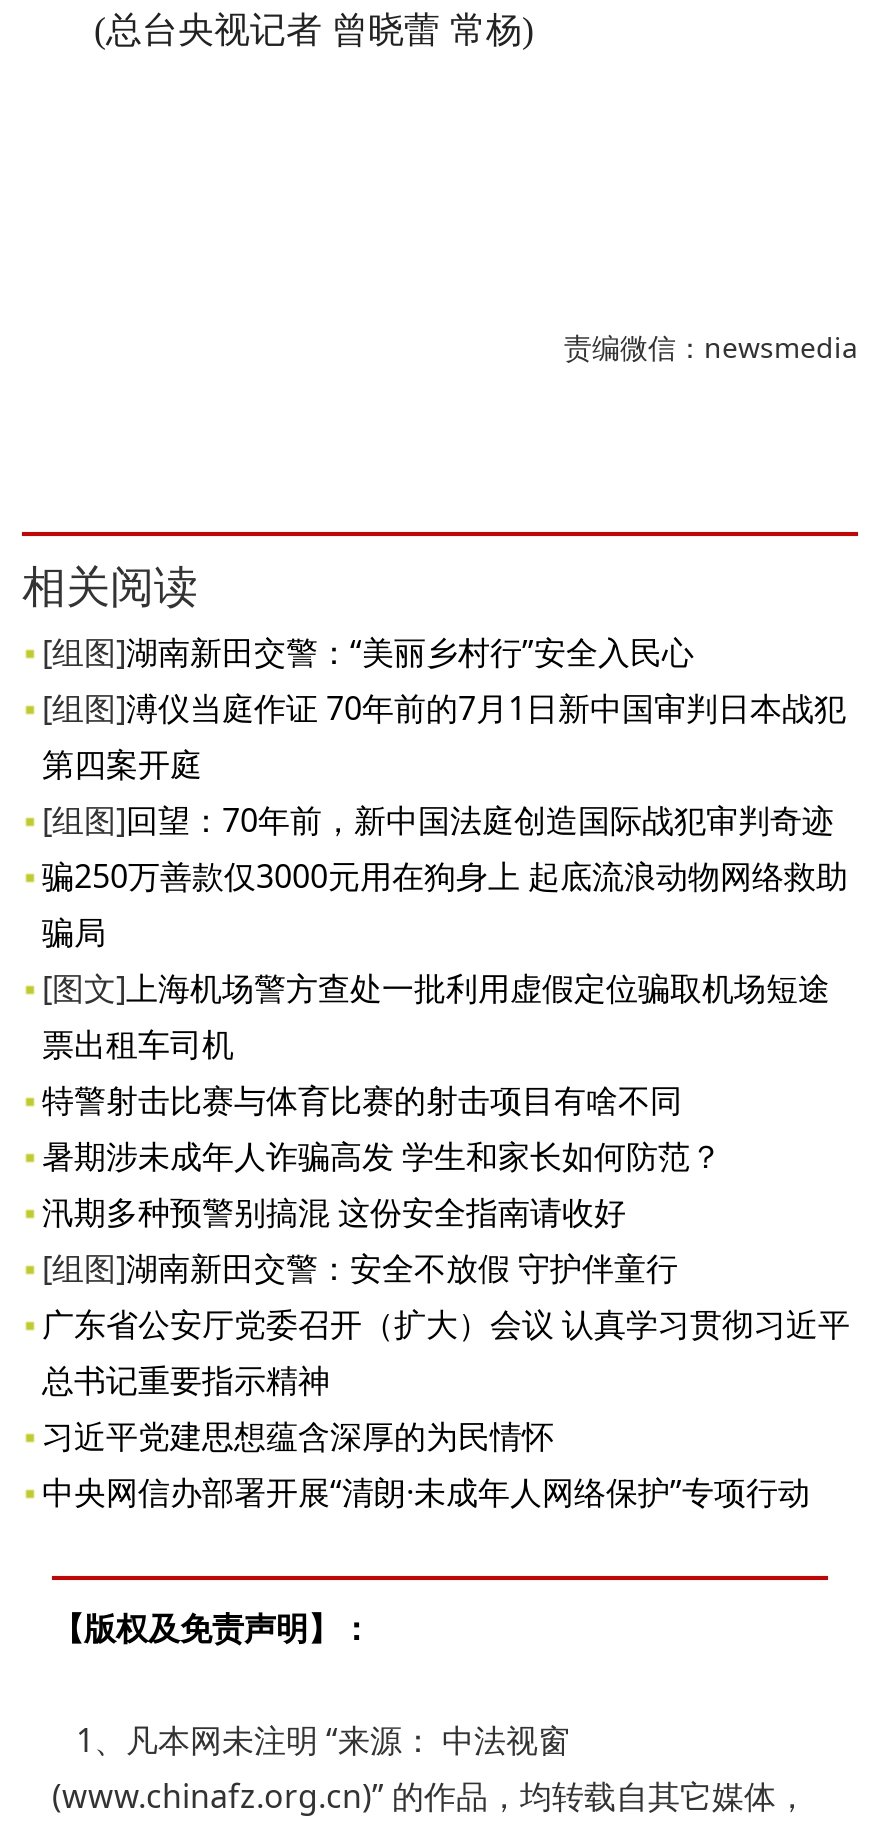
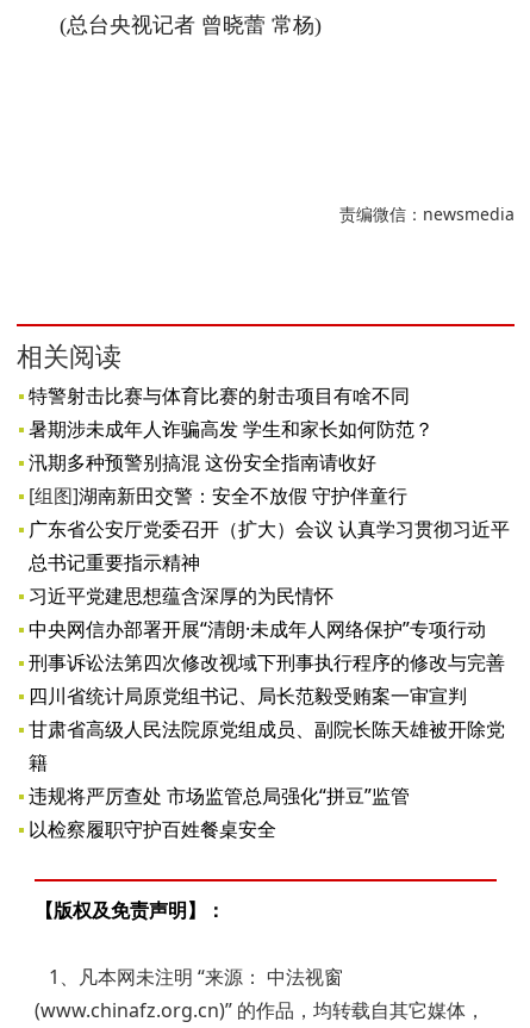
- [组图]湖南新田交警：“美丽乡村行”安全入民心
- [组图]溥仪当庭作证 70年前的7月1日新中国审判日本战犯
- 第四案开庭
- [组图]回望：70年前，新中国法庭创造国际战犯审判奇迹
- 骗250万善款仅3000元用在狗身上 起底流浪动物网络救助
- 骗局
- [图文]上海机场警方查处一批利用虚假定位骗取机场短途
- 票出租车司机

moved up: 特警射击比赛与体育比赛的射击项目有啥不同 | 暑期涉未成年人诈骗高发 学生和家长如何防范？ | 汛期多种预警别搞混 这份安全指南请收好 | [组图]湖南新田交警：安全不放假 守护伴童行 | 广东省公安厅党委召开（扩大）会议 认真学习贯彻习近平 | 总书记重要指示精神 | 习近平党建思想蕴含深厚的为民情怀 | 中央网信办部署开展“清朗·未成年人网络保护”专项行动

+ 刑事诉讼法第四次修改视域下刑事执行程序的修改与完善
+ 四川省统计局原党组书记、局长范毅受贿案一审宣判
+ 甘肃省高级人民法院原党组成员、副院长陈天雄被开除党
+ 籍
+ 违规将严厉查处 市场监管总局强化“拼豆”监管
+ 以检察履职守护百姓餐桌安全
